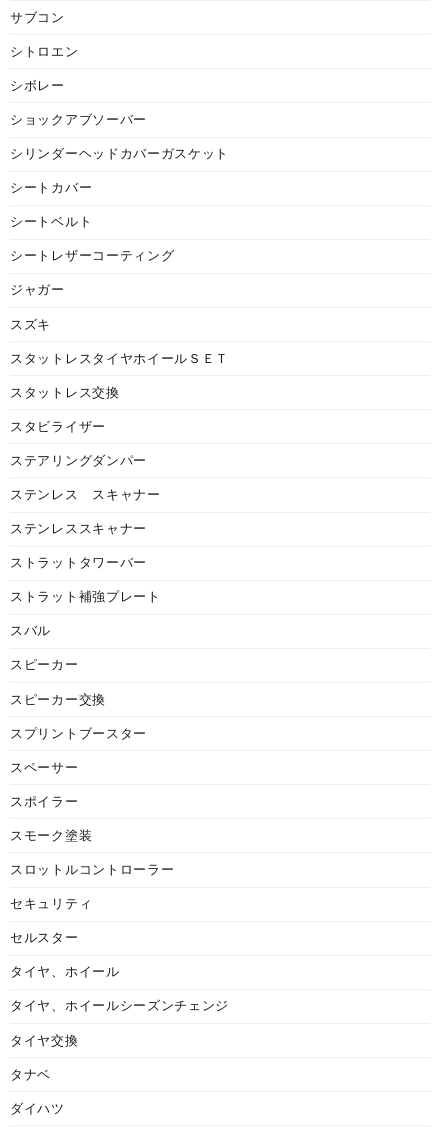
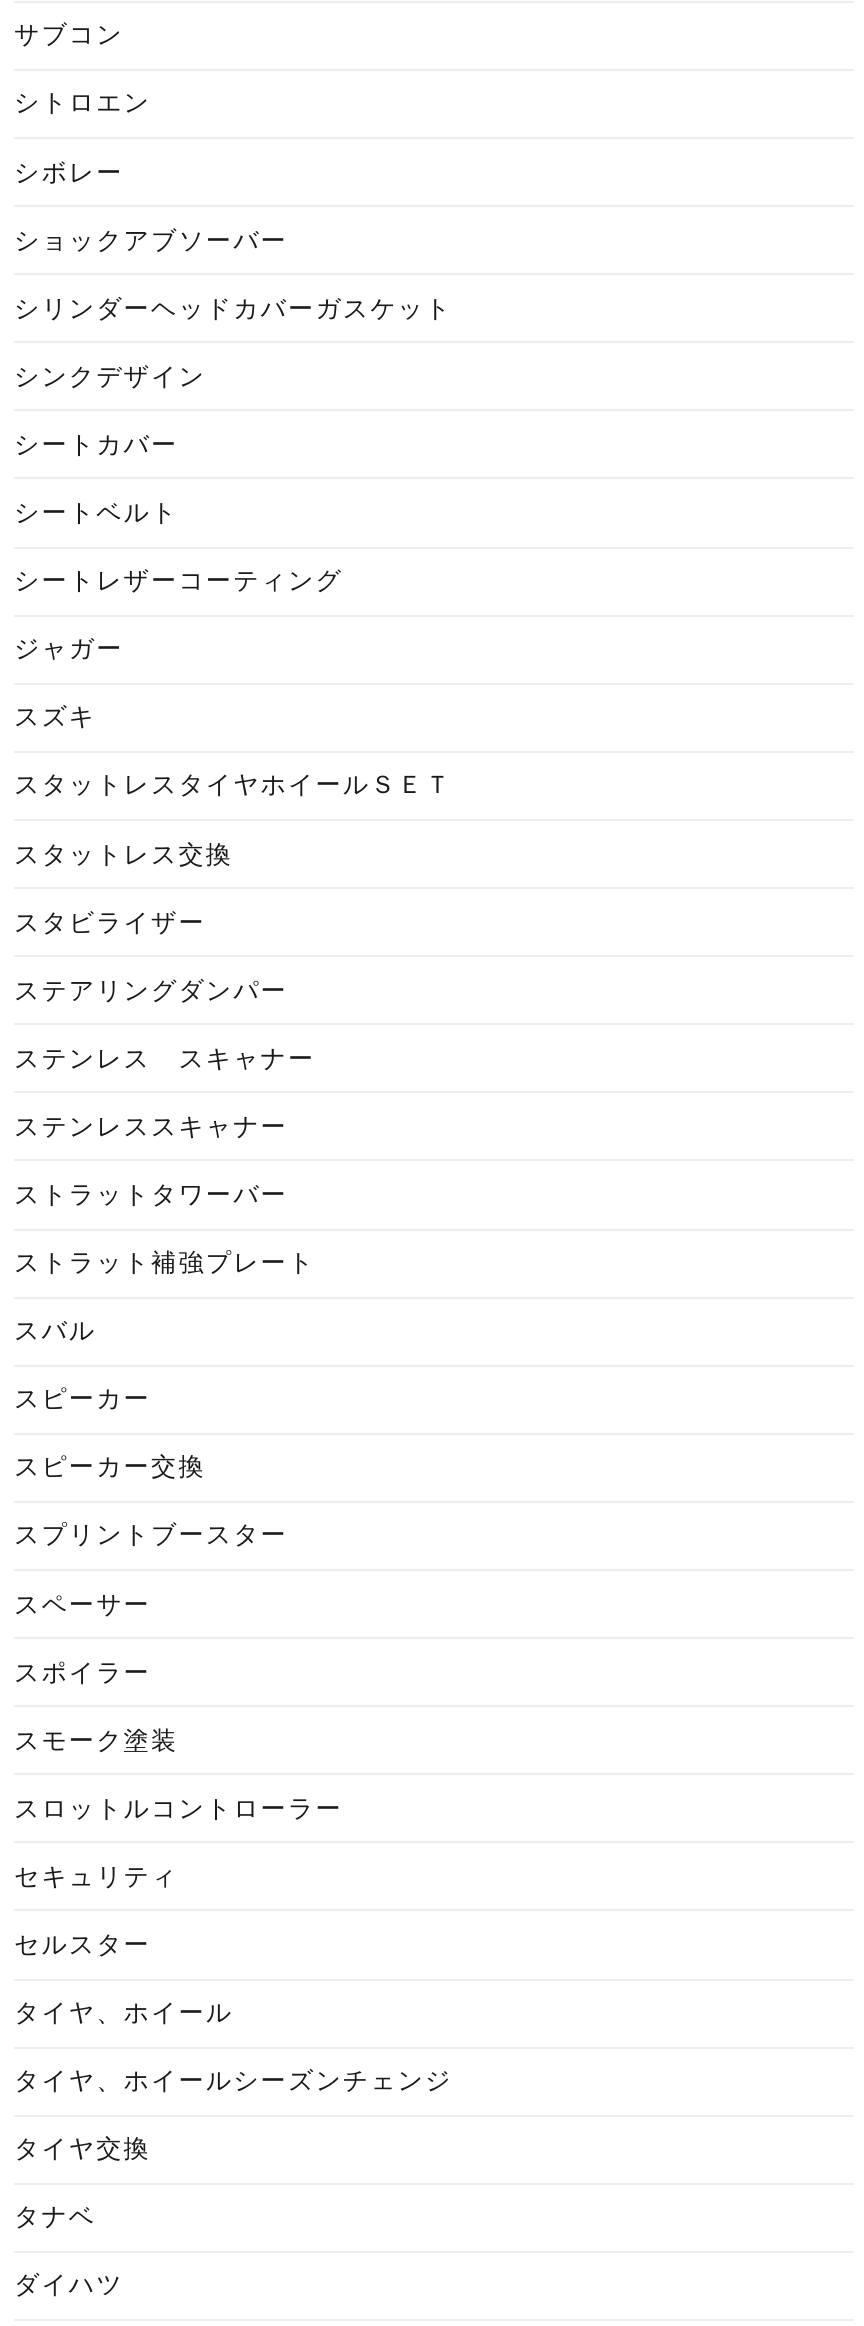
+ シンクデザイン
